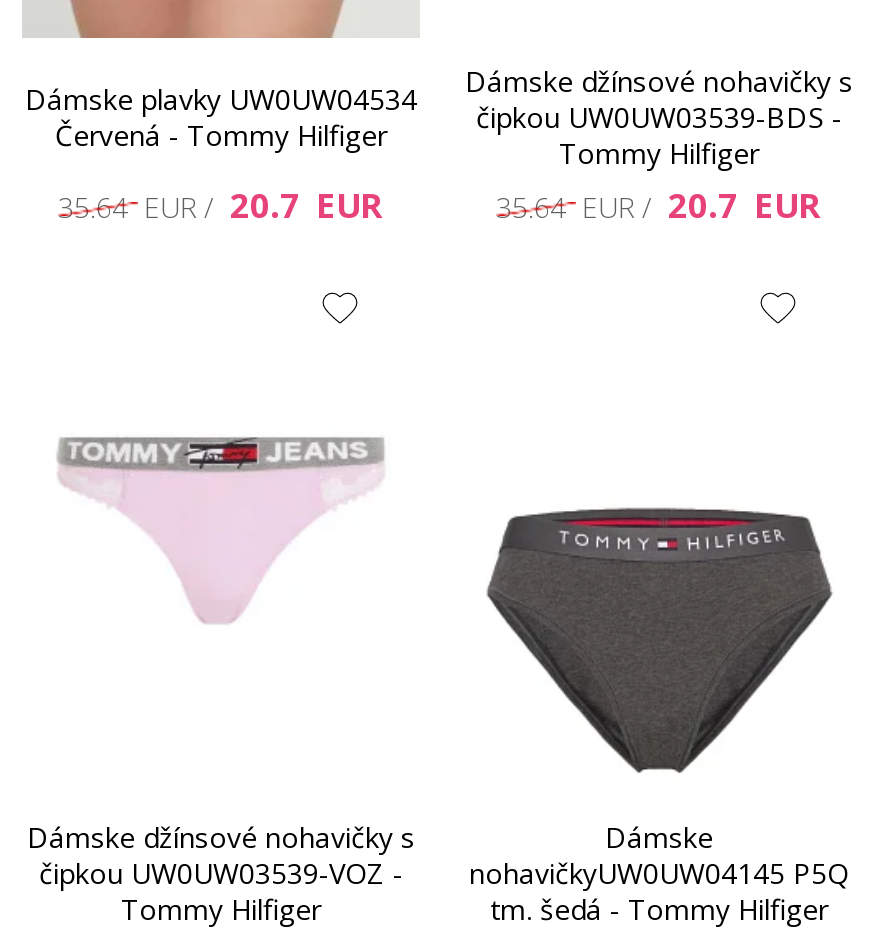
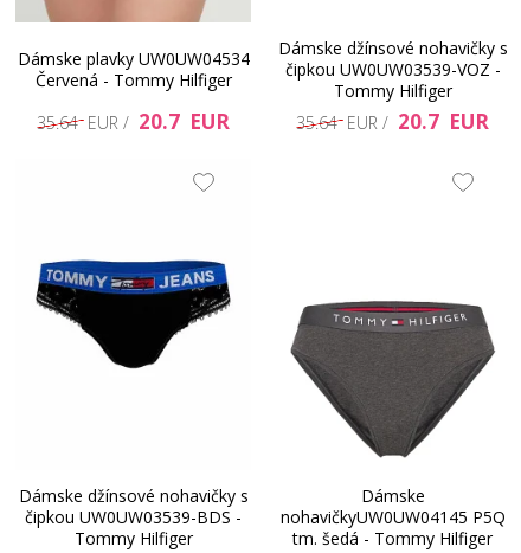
moved down: čipkou UW0UW03539-BDS -

- [image]
+ [image]

moved up: čipkou UW0UW03539-VOZ -
